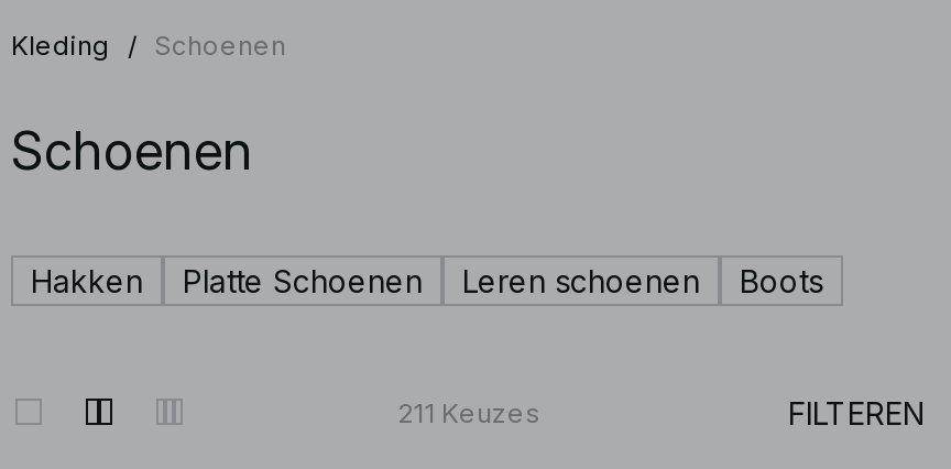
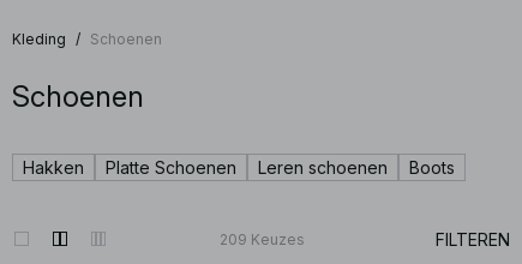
- 211 Keuzes
+ 209 Keuzes
